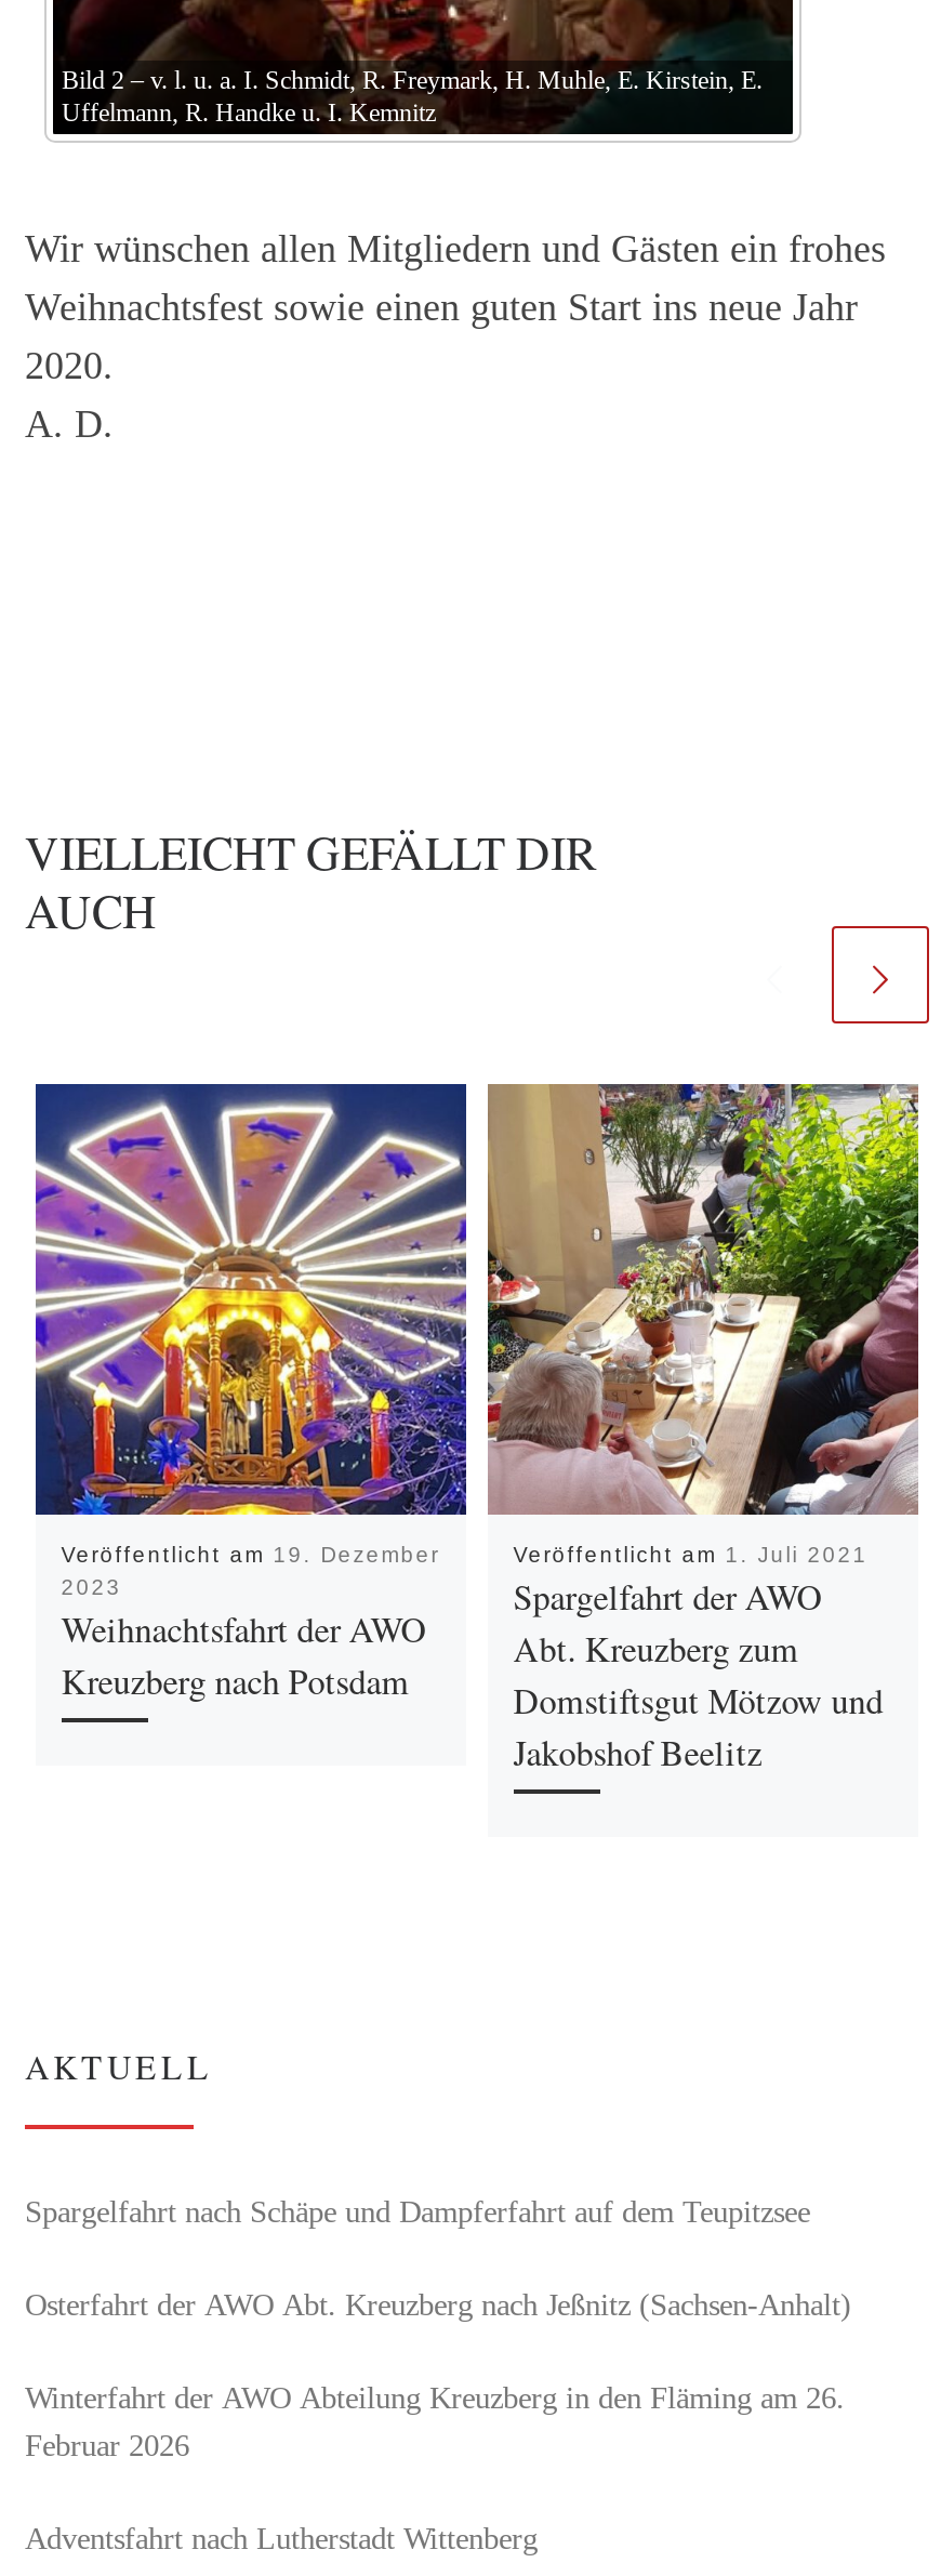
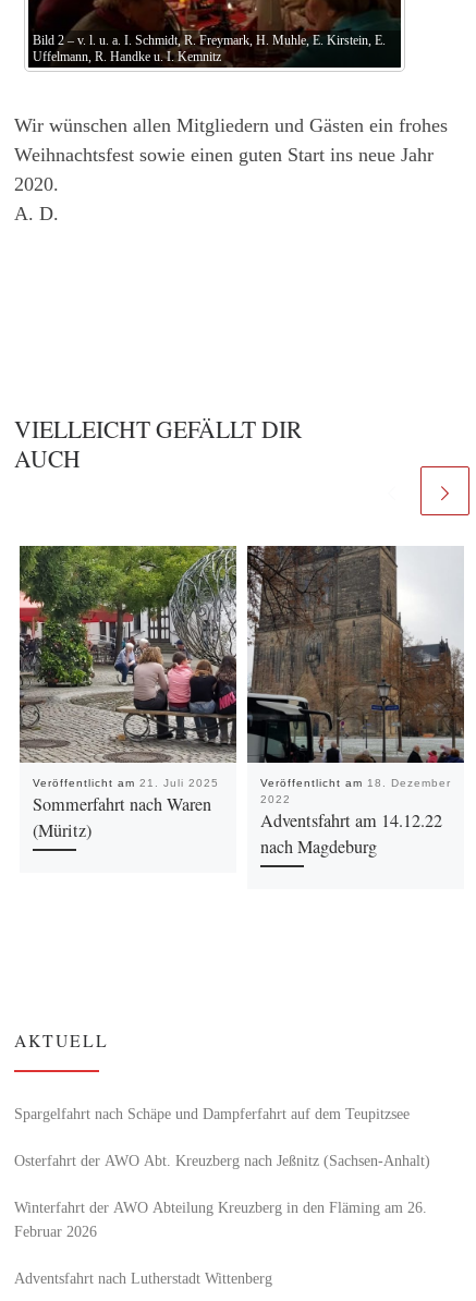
- [image]
- Veröffentlicht am 19. Dezember
- 2023
- Weihnachtsfahrt der AWO
- Kreuzberg nach Potsdam
+ [image]
+ Veröffentlicht am 21. Juli 2025
+ Sommerfahrt nach Waren
+ (Müritz)

- [image]
- Veröffentlicht am 1. Juli 2021
- Spargelfahrt der AWO
- Abt. Kreuzberg zum
- Domstiftsgut Mötzow und
- Jakobshof Beelitz
+ [image]
+ Veröffentlicht am 18. Dezember
+ 2022
+ Adventsfahrt am 14.12.22
+ nach Magdeburg
